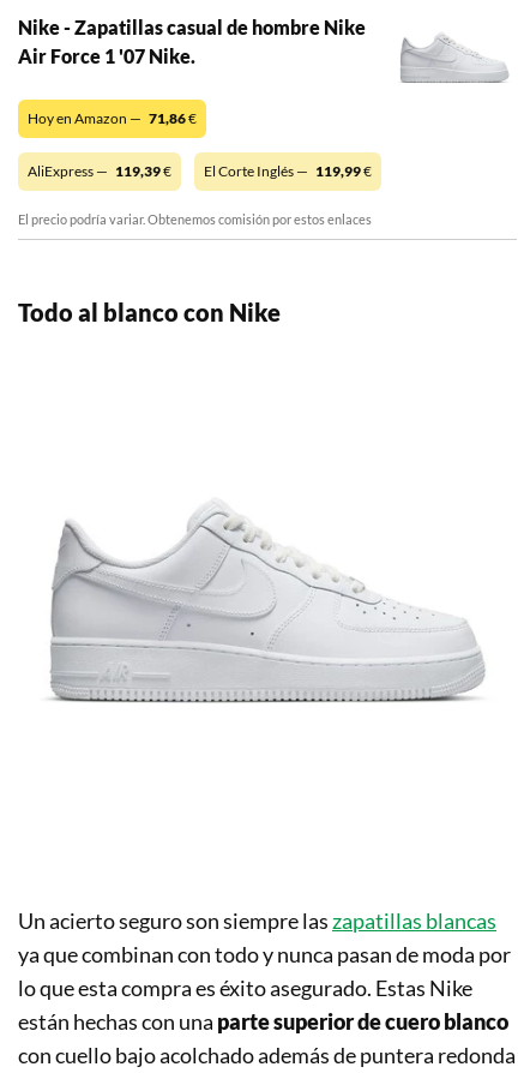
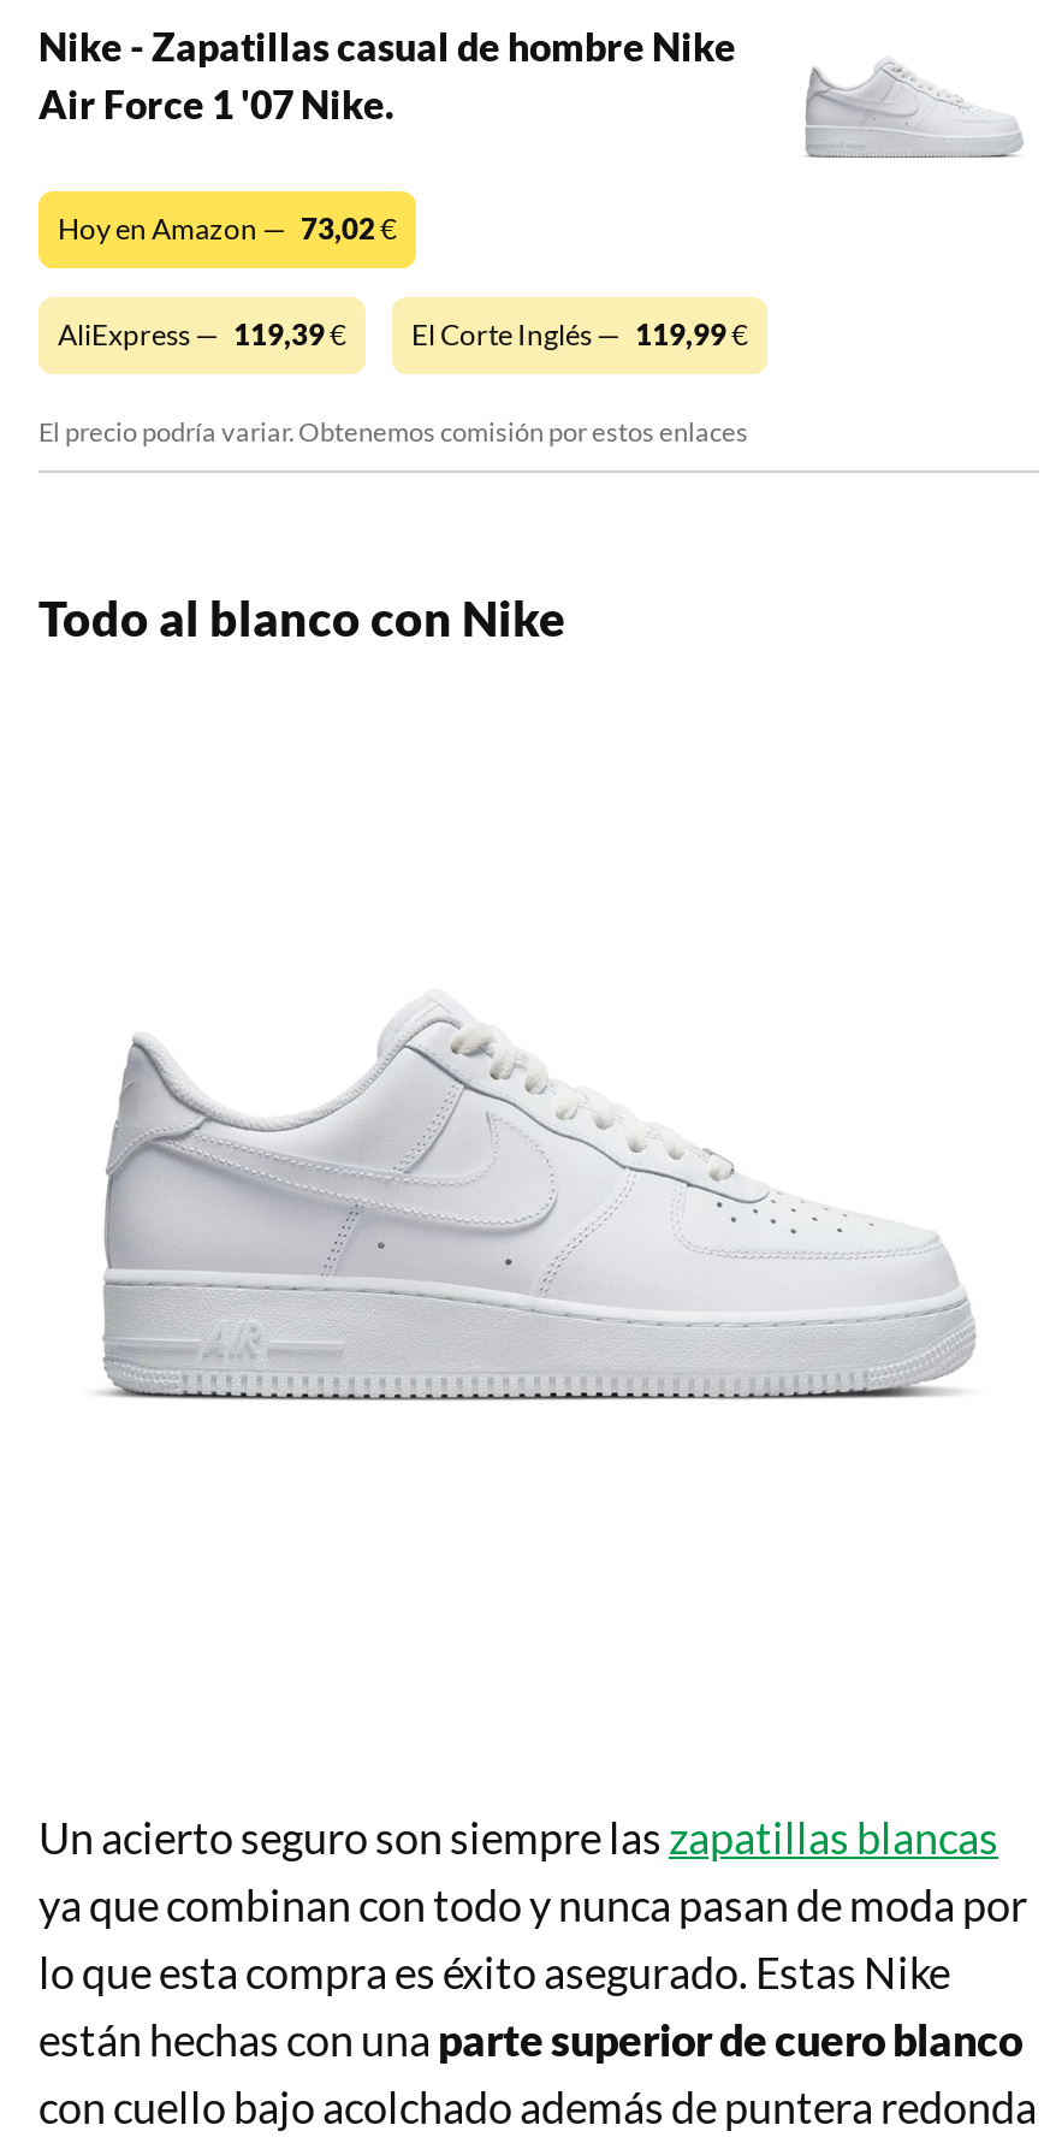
- Hoy en Amazon — 71,86€
+ Hoy en Amazon — 73,02€
